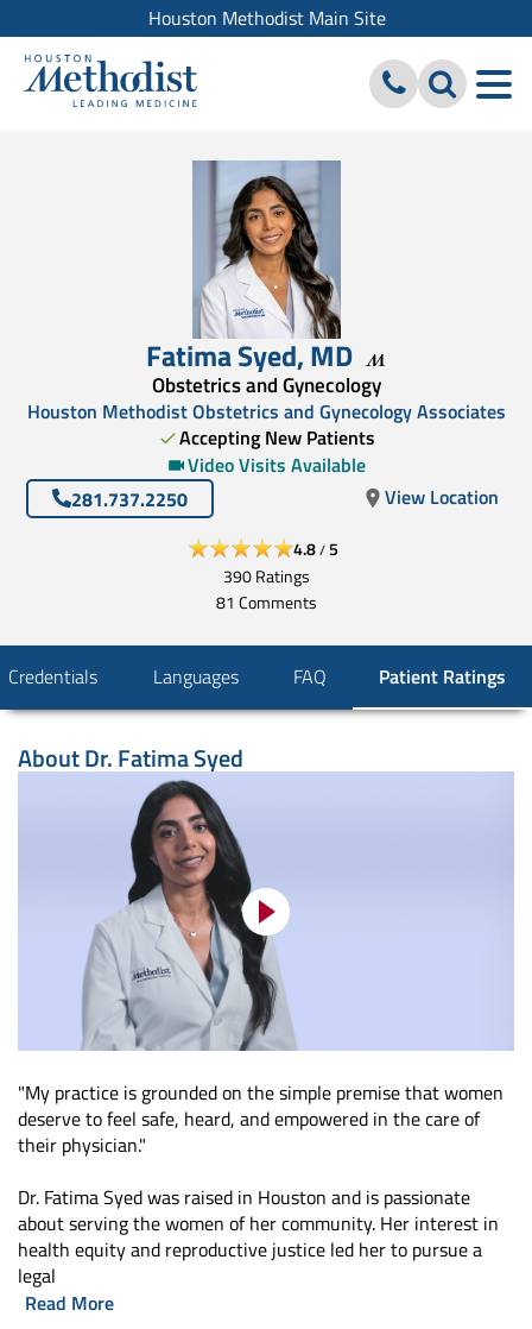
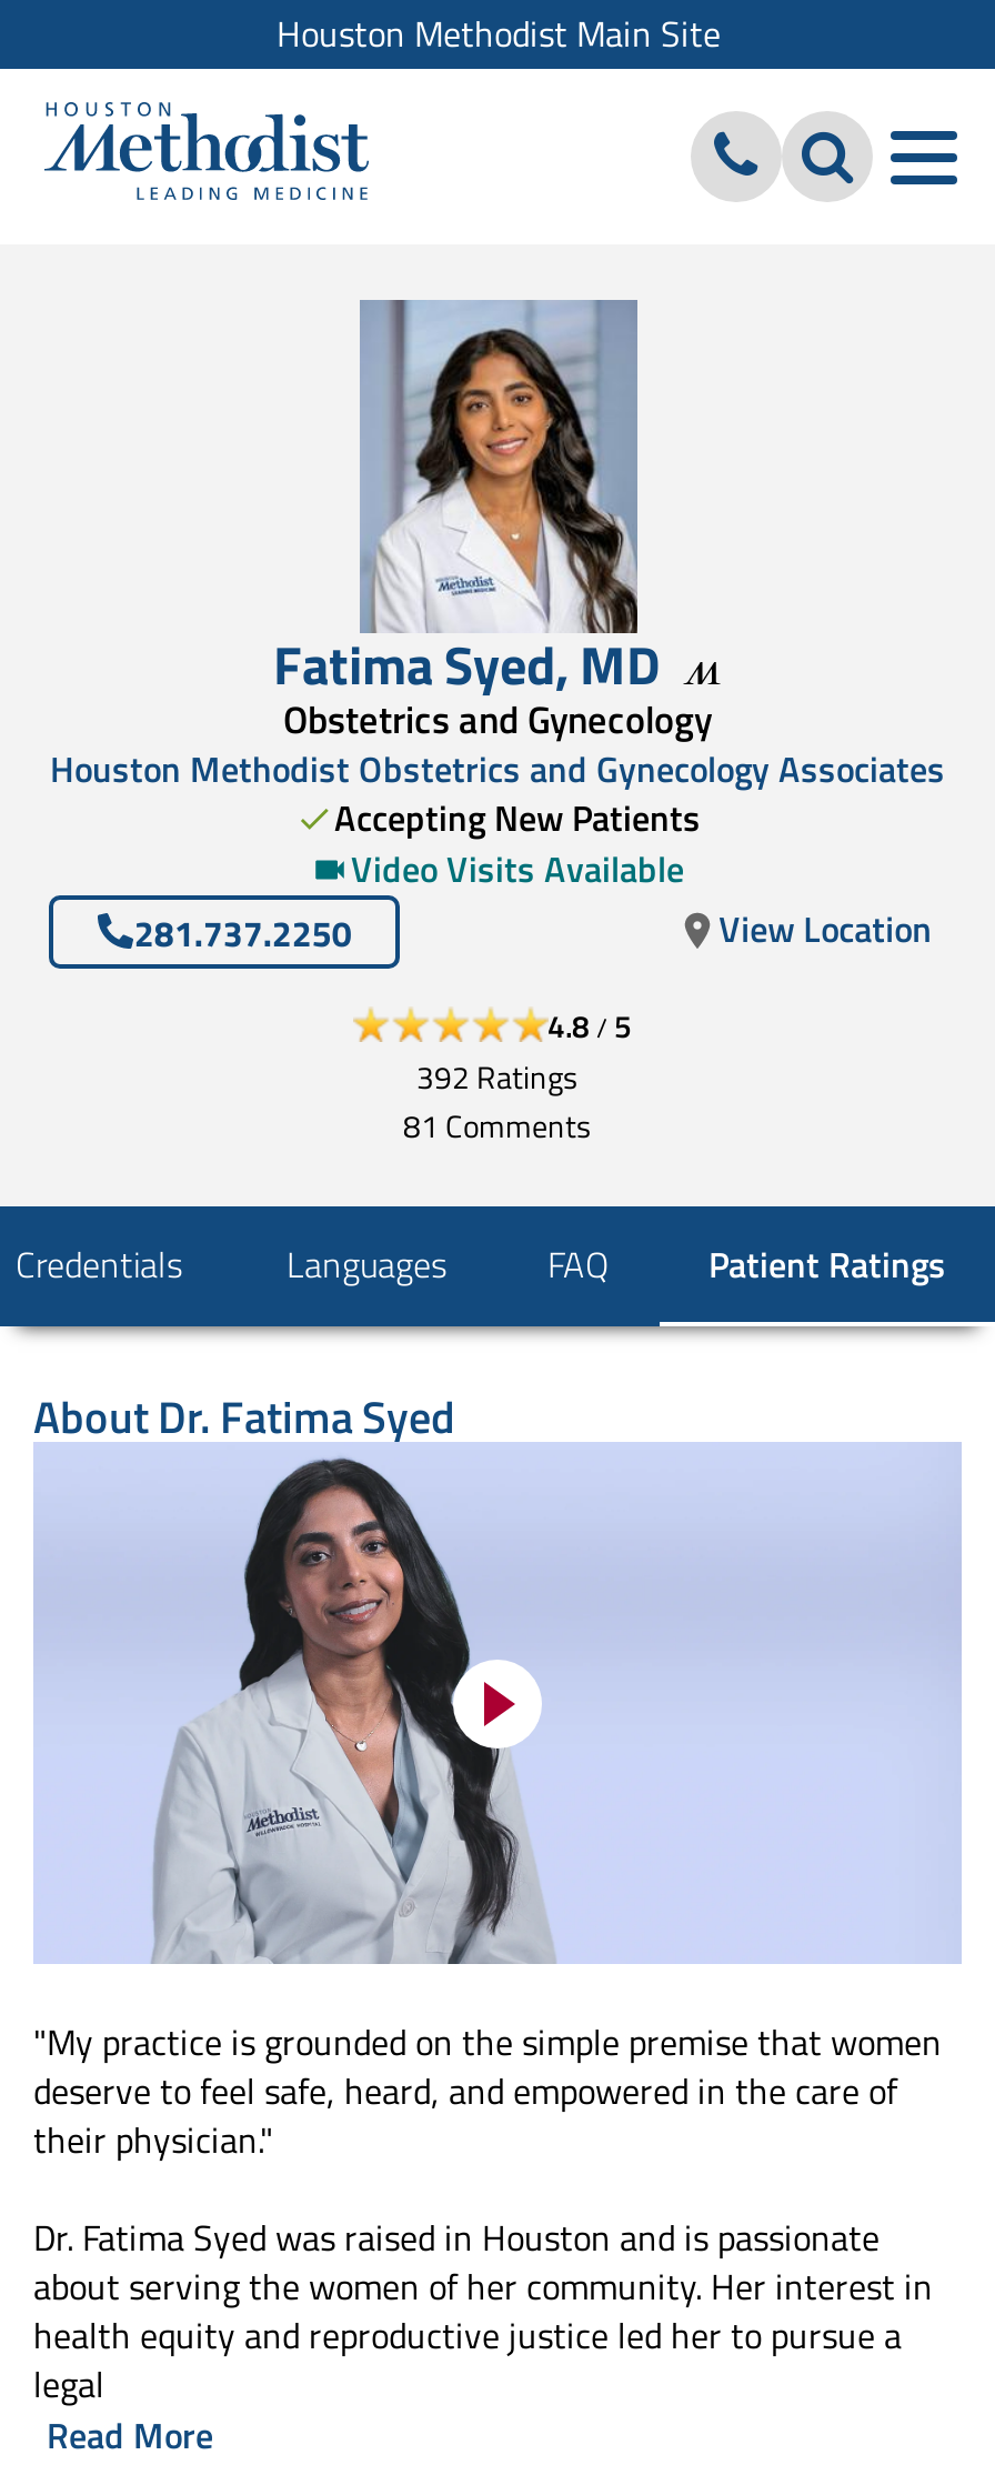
- 390 Ratings
+ 392 Ratings
